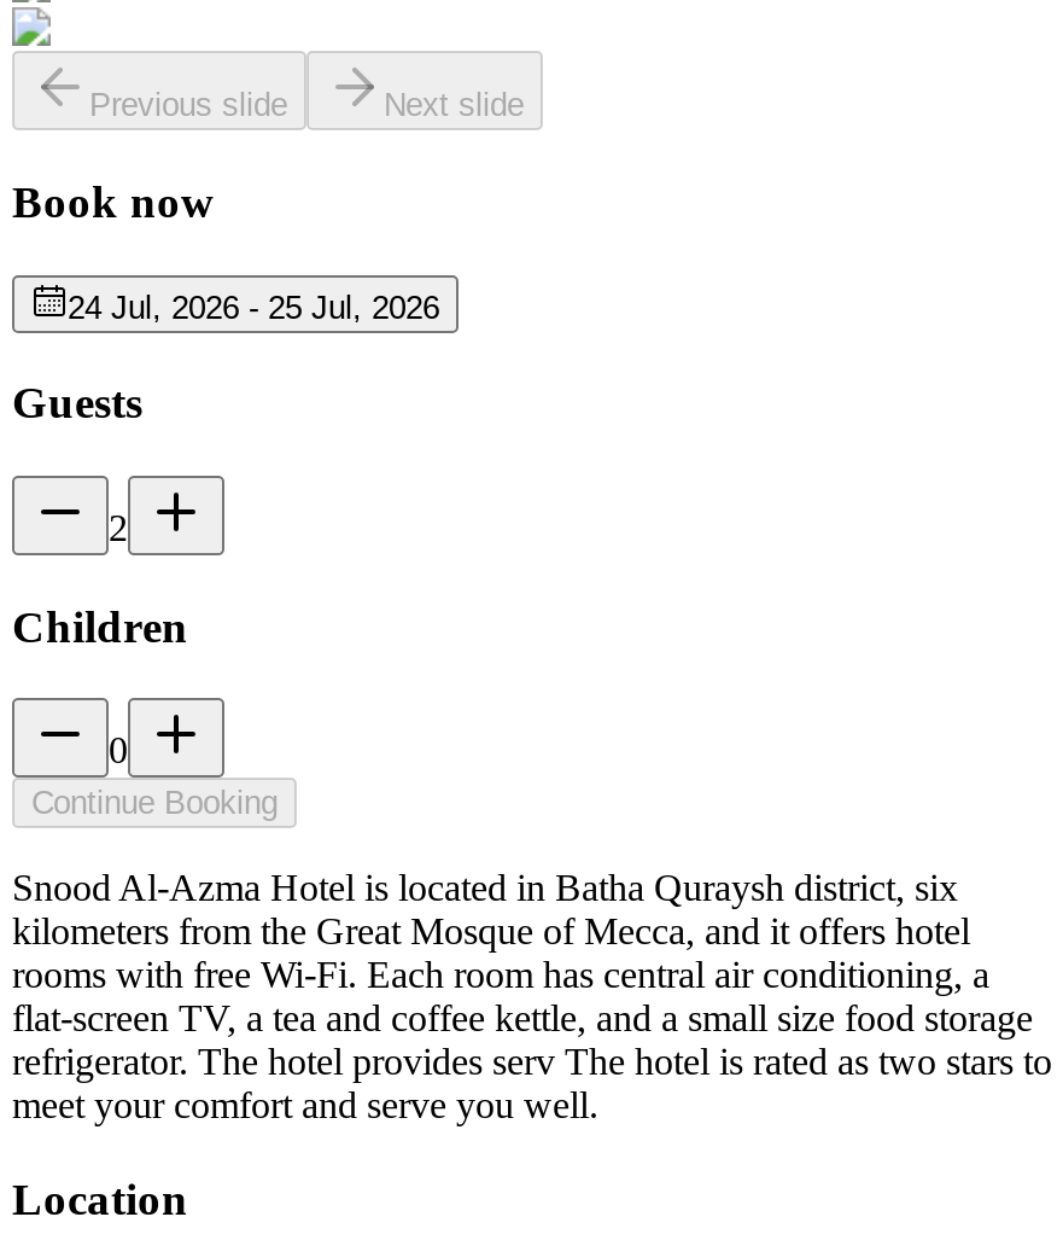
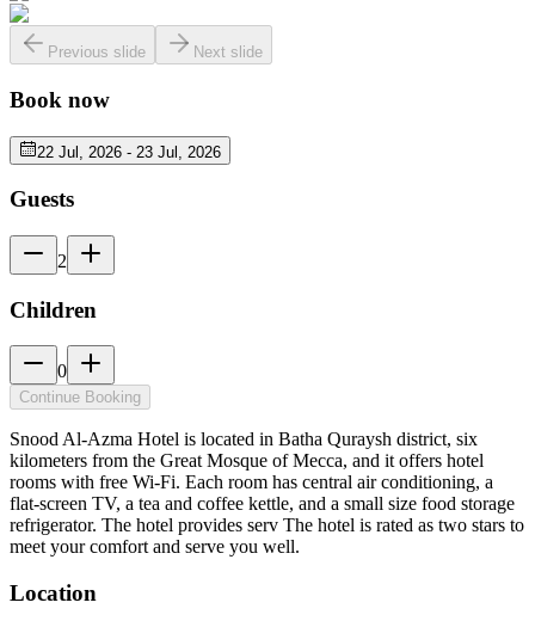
- 24 Jul, 2026 - 25 Jul, 2026
+ 22 Jul, 2026 - 23 Jul, 2026
